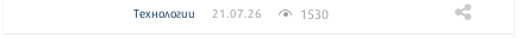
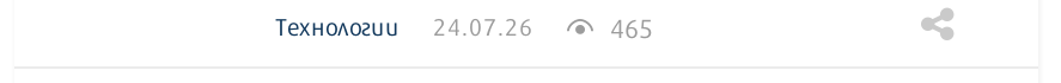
- 21.07.26
- 1530
+ 24.07.26
+ 465
